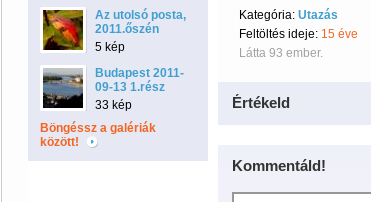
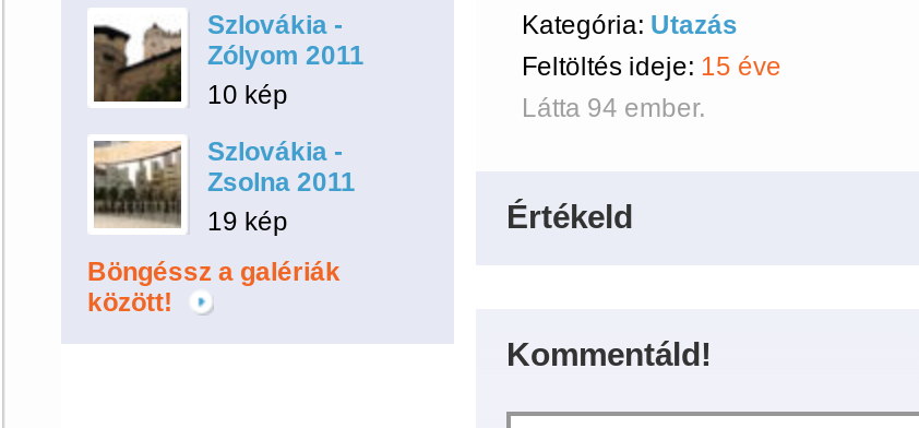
- [image]
- Az utolsó posta,
- 2011.őszén
- 5 kép
+ [image]
+ Szlovákia -
+ Zólyom 2011
+ 10 kép

- Látta 93 ember.
+ Látta 94 ember.

- [image]
- Budapest 2011-
- 09-13 1.rész
- 33 kép
+ [image]
+ Szlovákia -
+ Zsolna 2011
+ 19 kép
